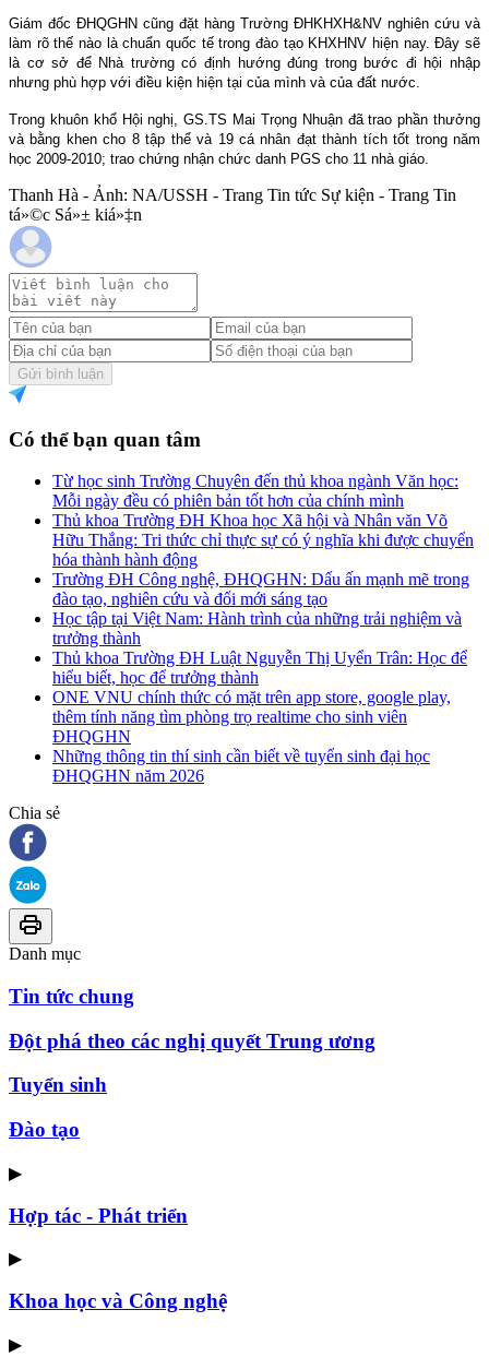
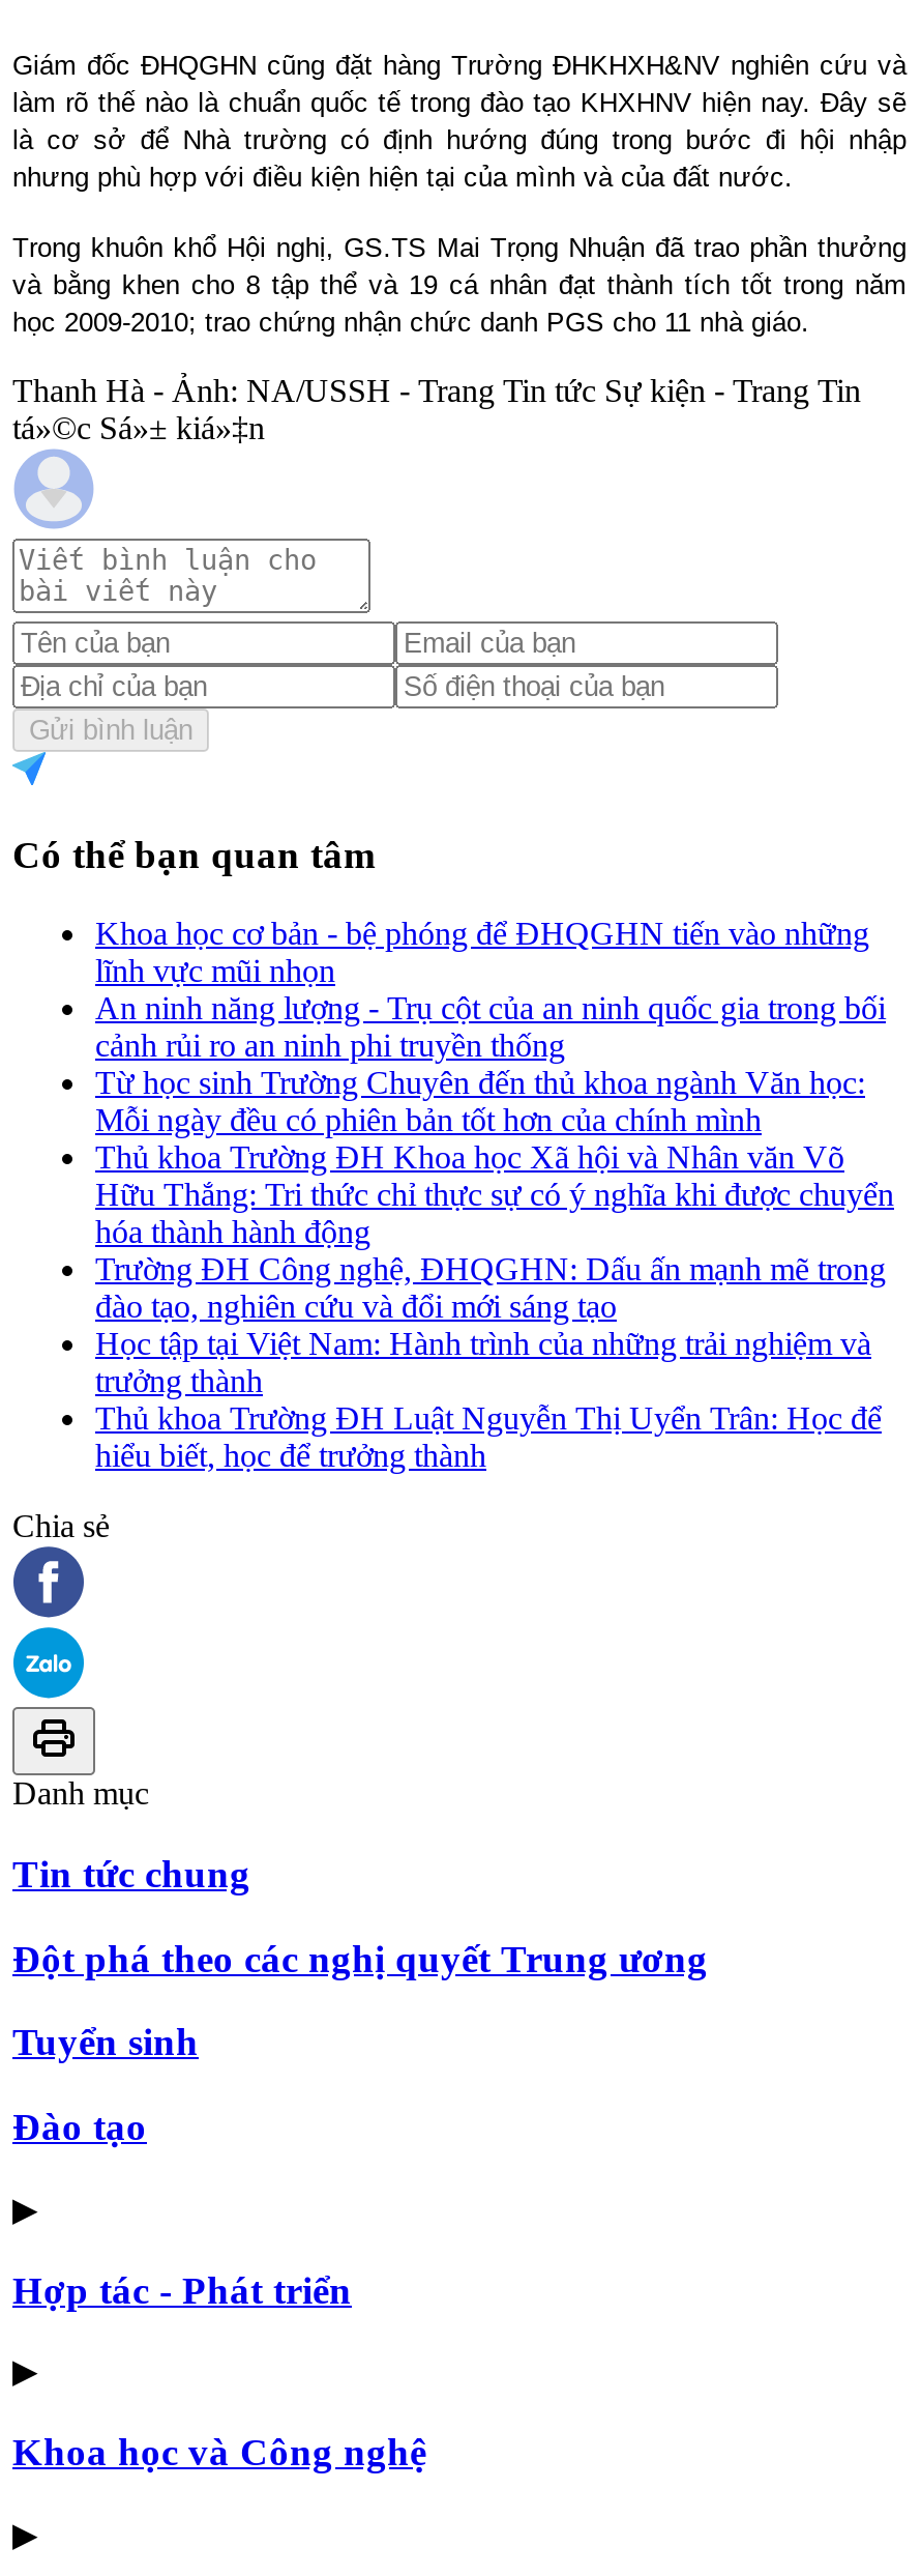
+ Khoa học cơ bản - bệ phóng để ĐHQGHN tiến vào những
+ lĩnh vực mũi nhọn
+ An ninh năng lượng - Trụ cột của an ninh quốc gia trong bối
+ cảnh rủi ro an ninh phi truyền thống

moved down: Từ học sinh Trường Chuyên đến thủ khoa ngành Văn học: | Mỗi ngày đều có phiên bản tốt hơn của chính mình | Thủ khoa Trường ĐH Khoa học Xã hội và Nhân văn Võ | ... | Thủ khoa Trường ĐH Luật Nguyễn Thị Uyển Trân: Học để | hiểu biết, học để trưởng thành

- ONE VNU chính thức có mặt trên app store, google play,
- thêm tính năng tìm phòng trọ realtime cho sinh viên
- ĐHQGHN
- Những thông tin thí sinh cần biết về tuyển sinh đại học
- ĐHQGHN năm 2026
